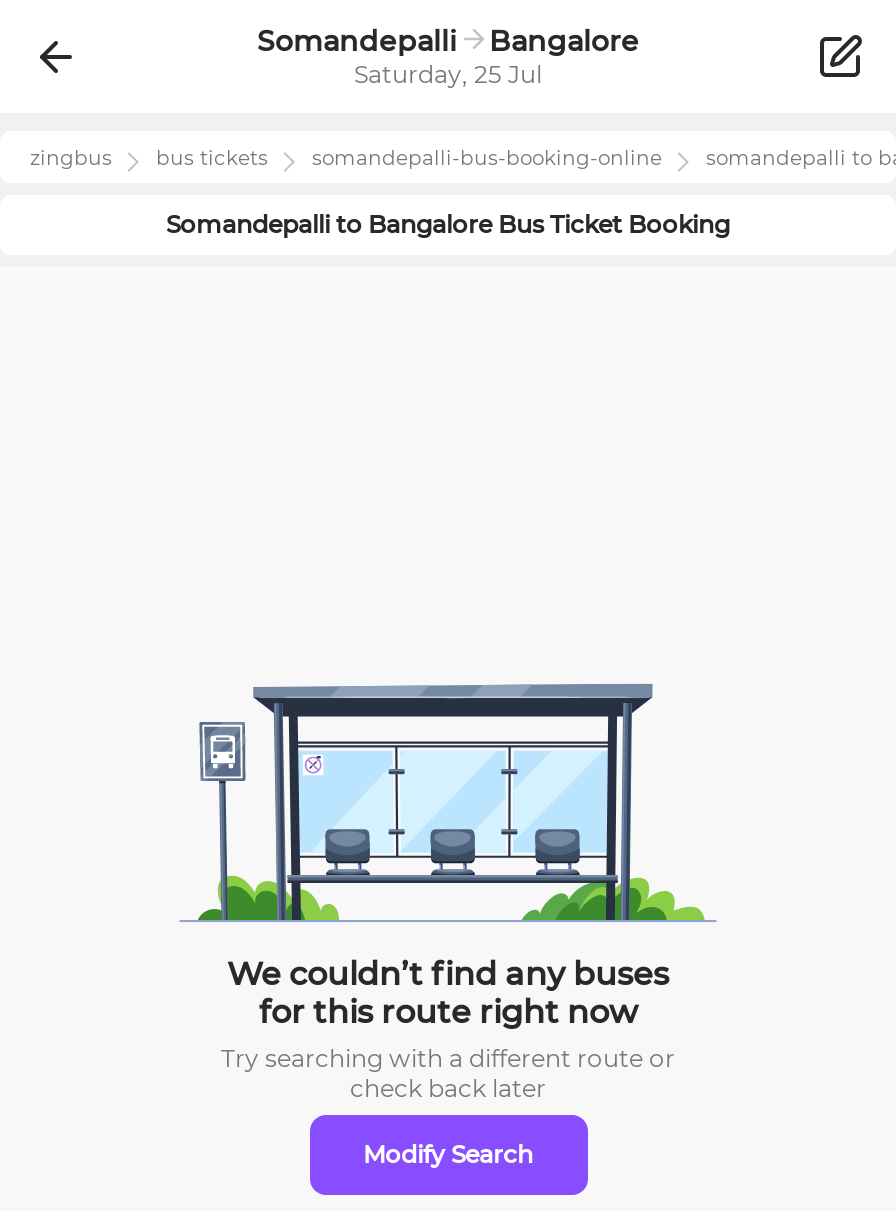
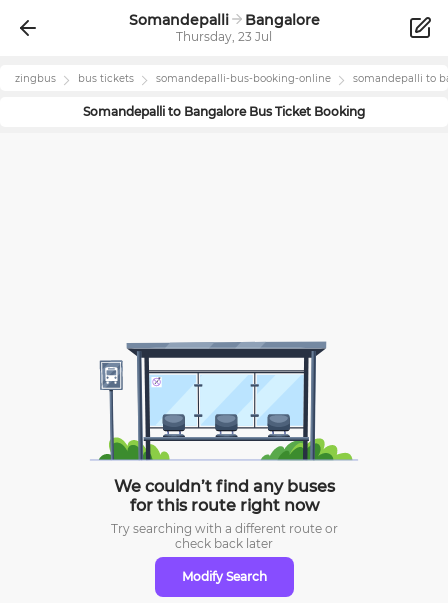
- Saturday, 25 Jul
+ Thursday, 23 Jul
